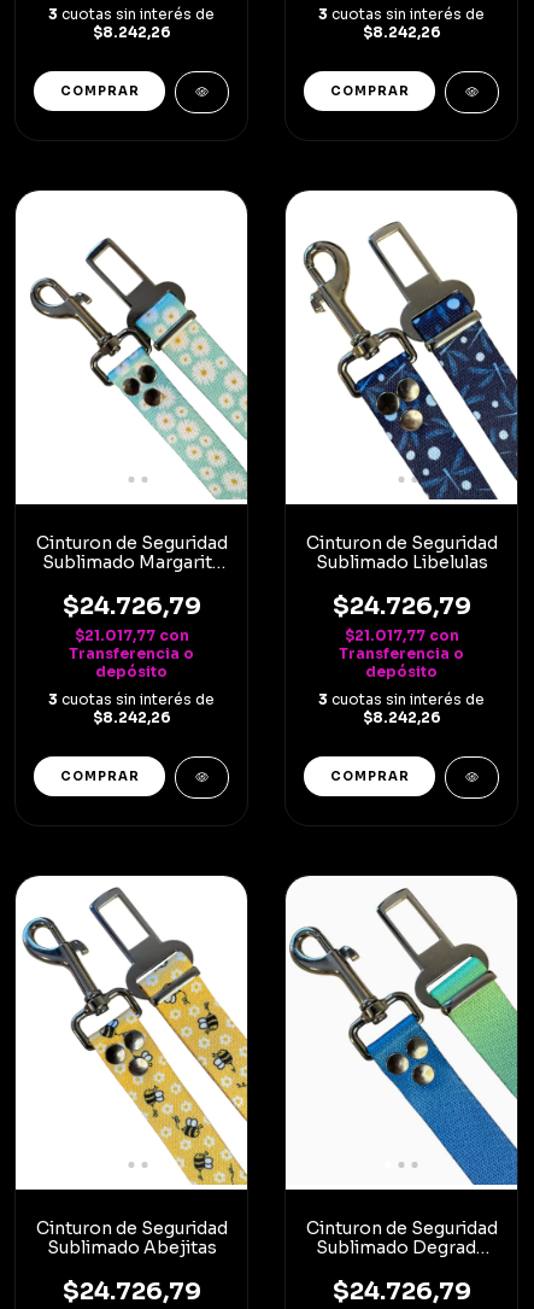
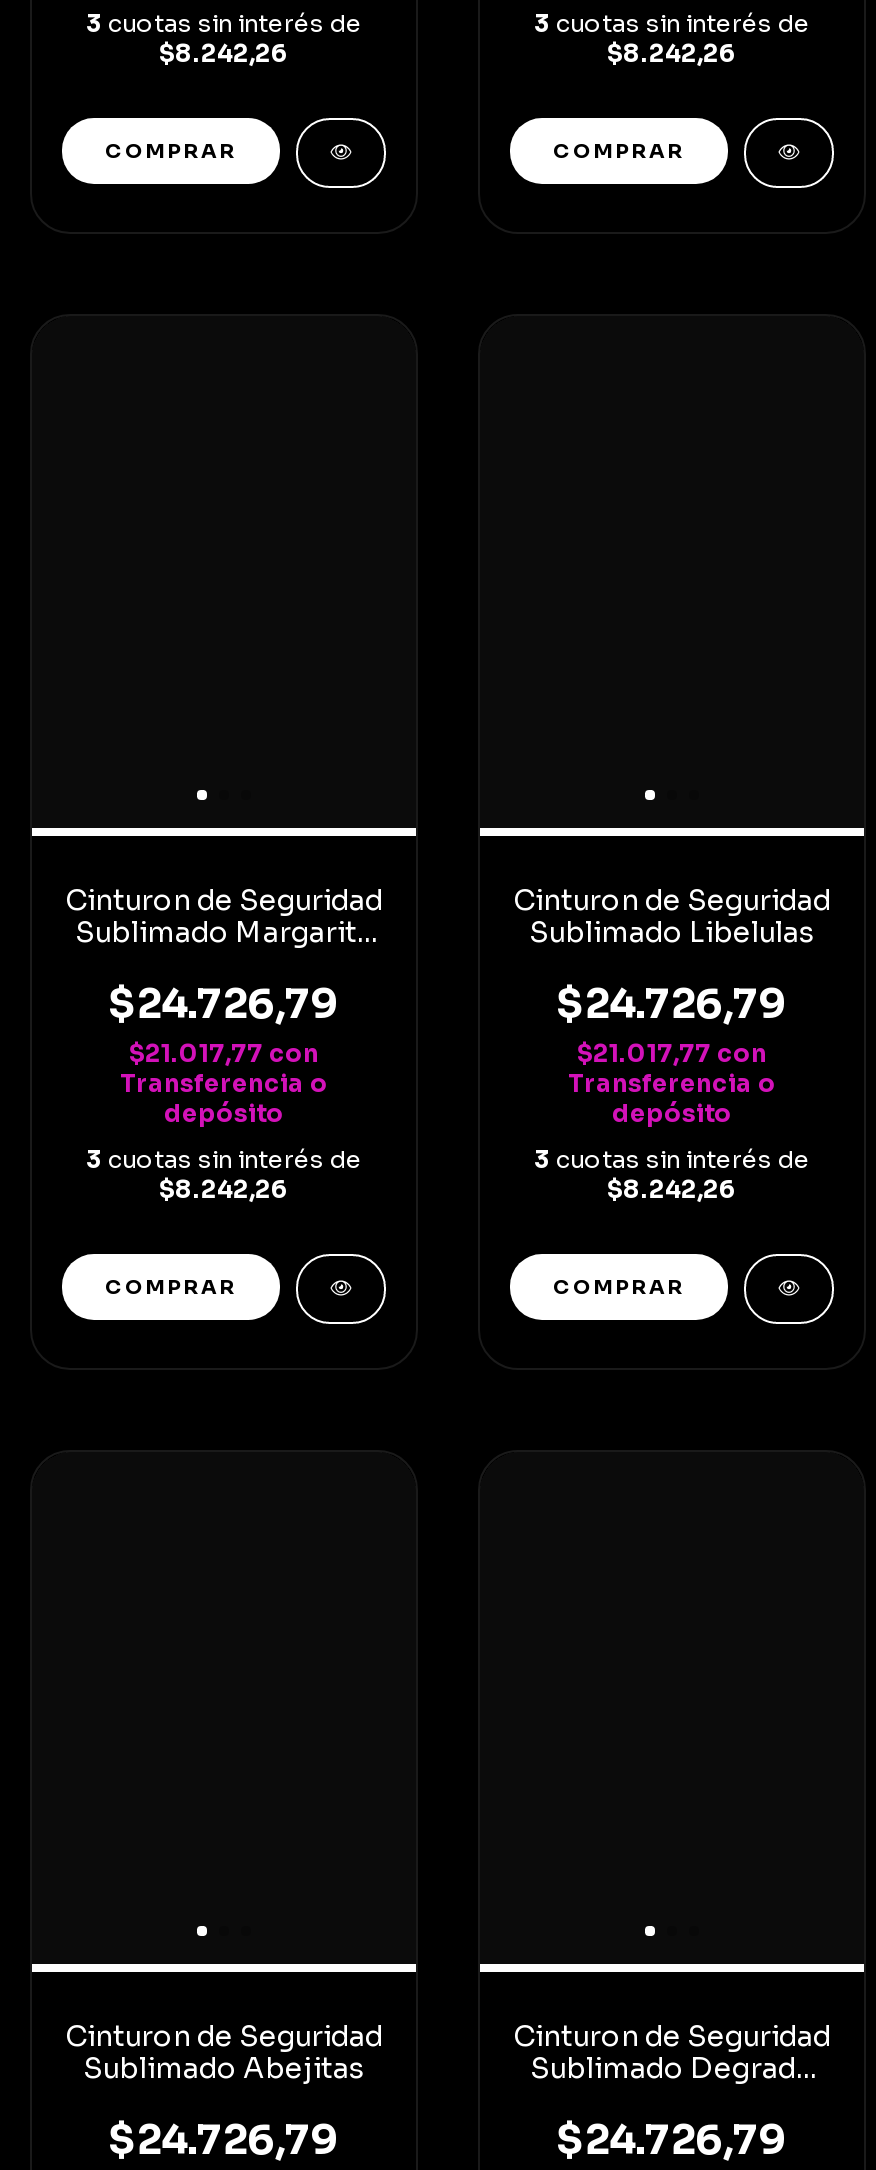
- [image]

- [image]

- [image]

- [image]
